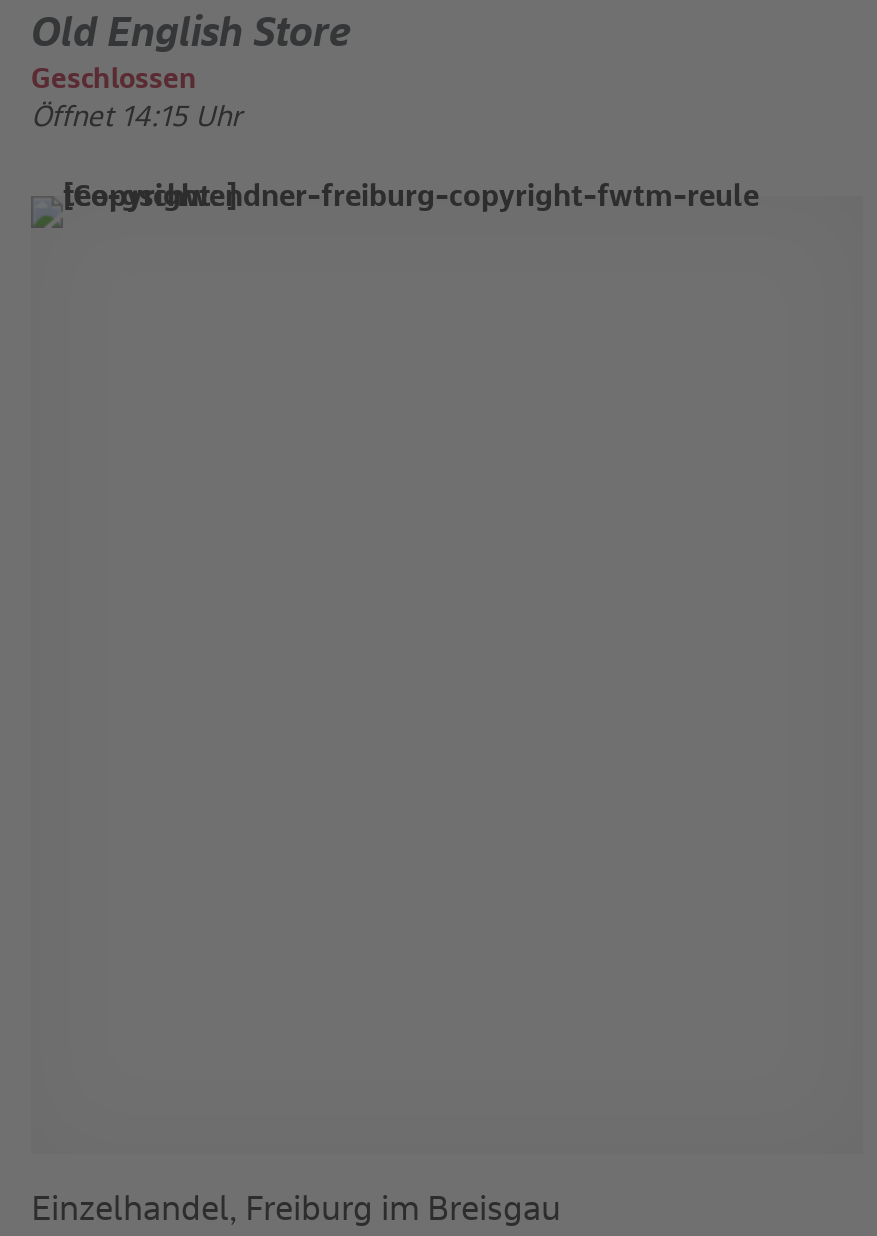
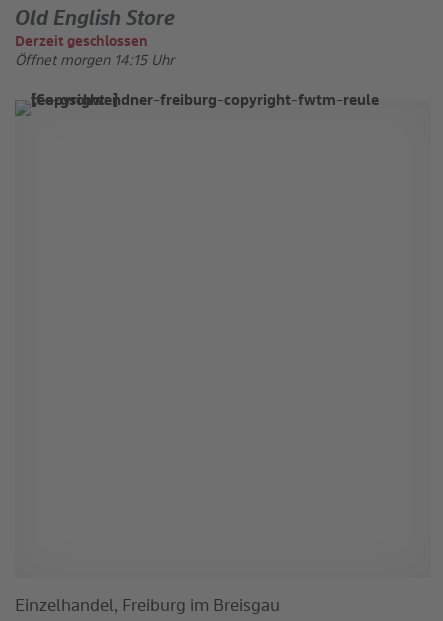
- Geschlossen
- Öffnet 14:15 Uhr
+ Derzeit geschlossen
+ Öffnet morgen 14:15 Uhr
